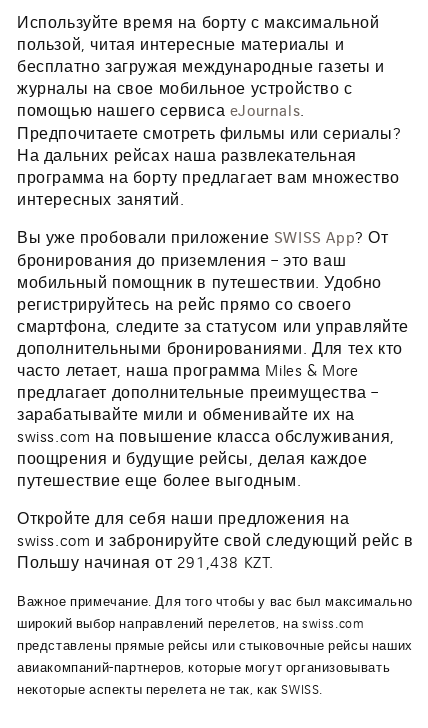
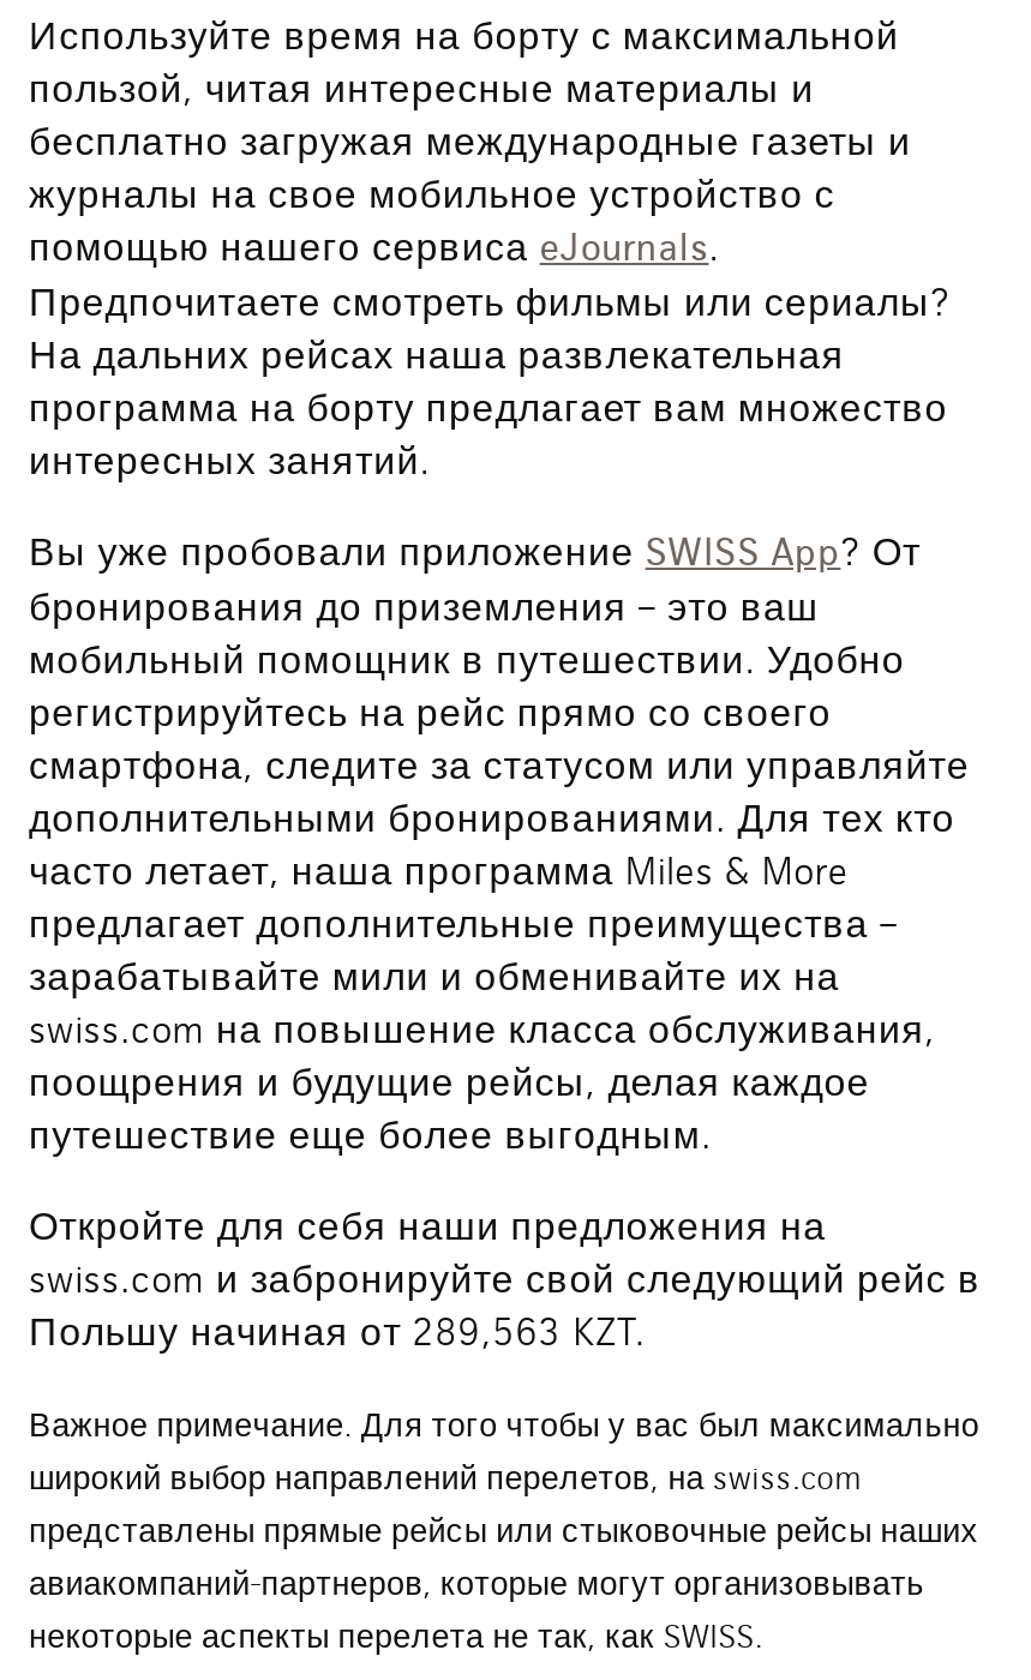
- Польшу начиная от 291,438 KZT.
+ Польшу начиная от 289,563 KZT.
